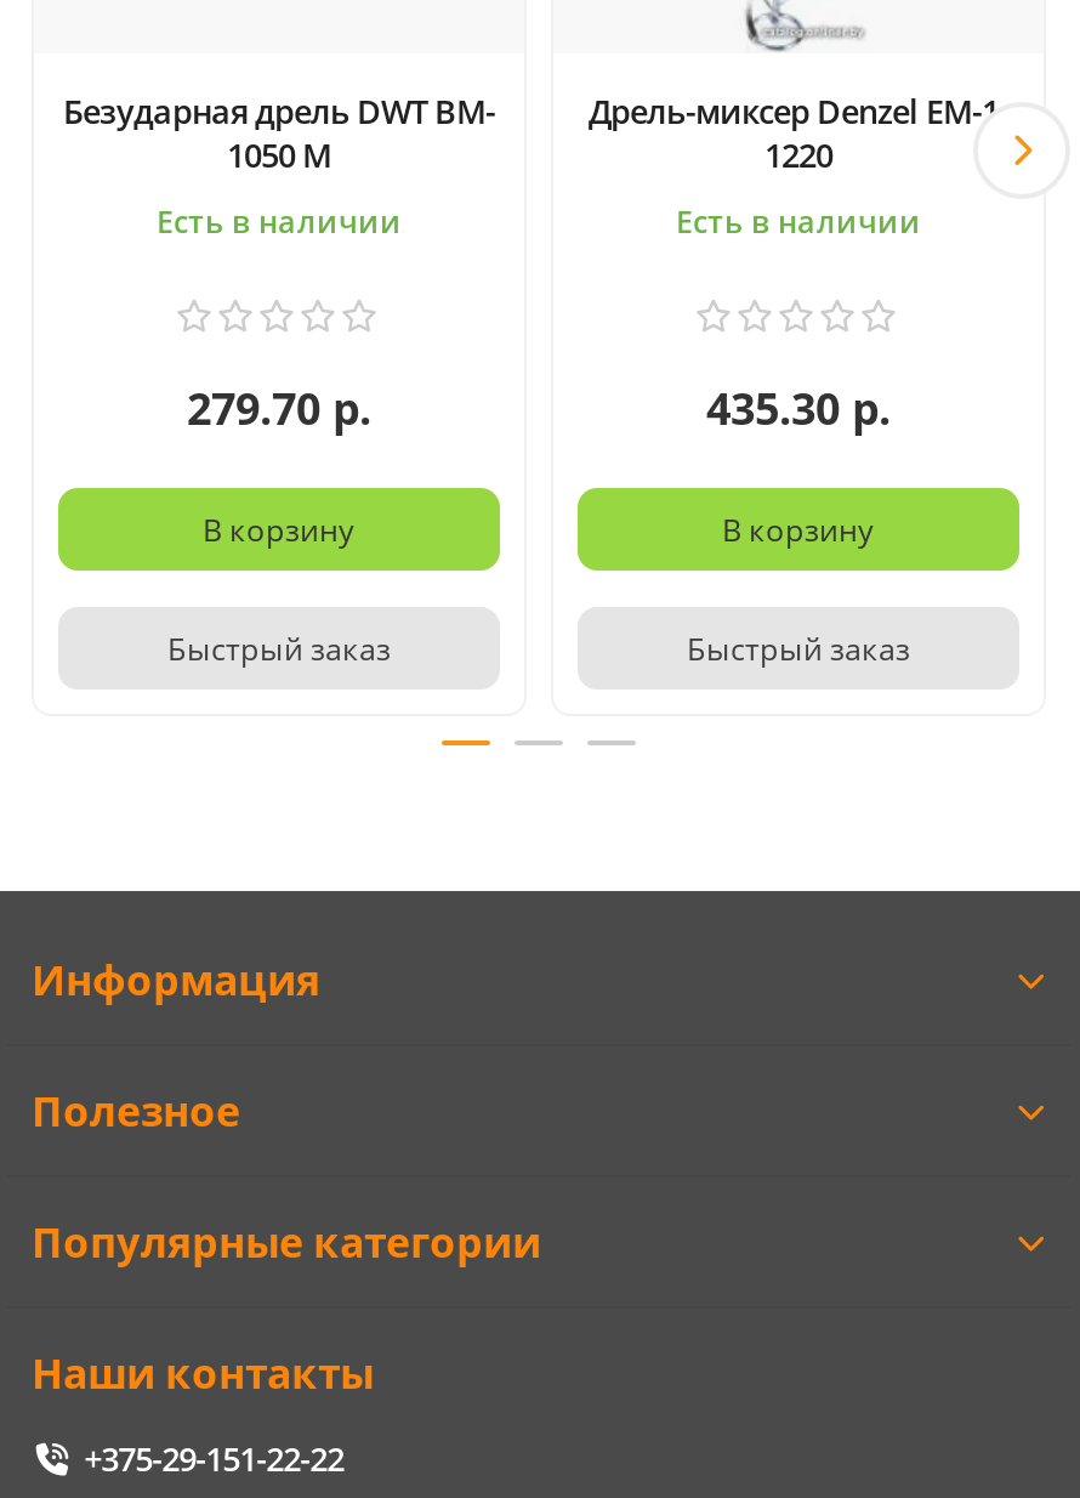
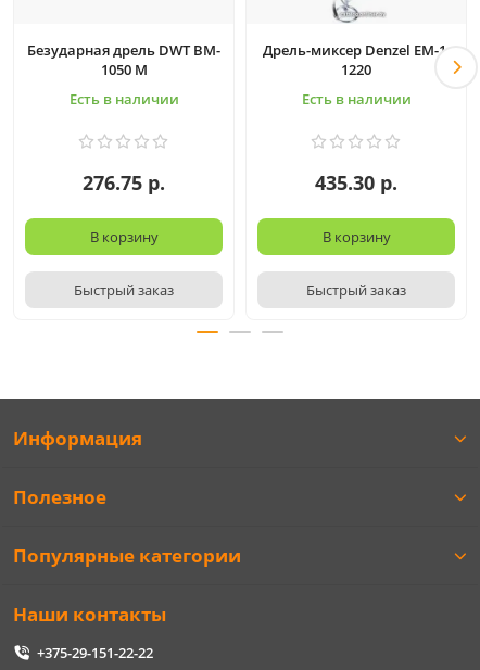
- 279.70 р.
+ 276.75 р.
